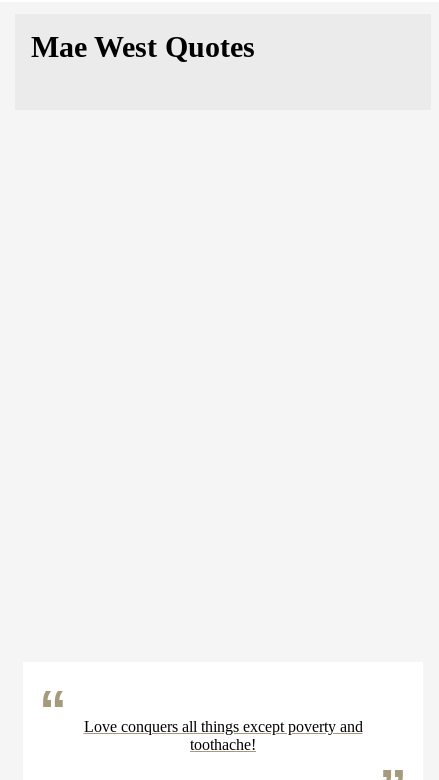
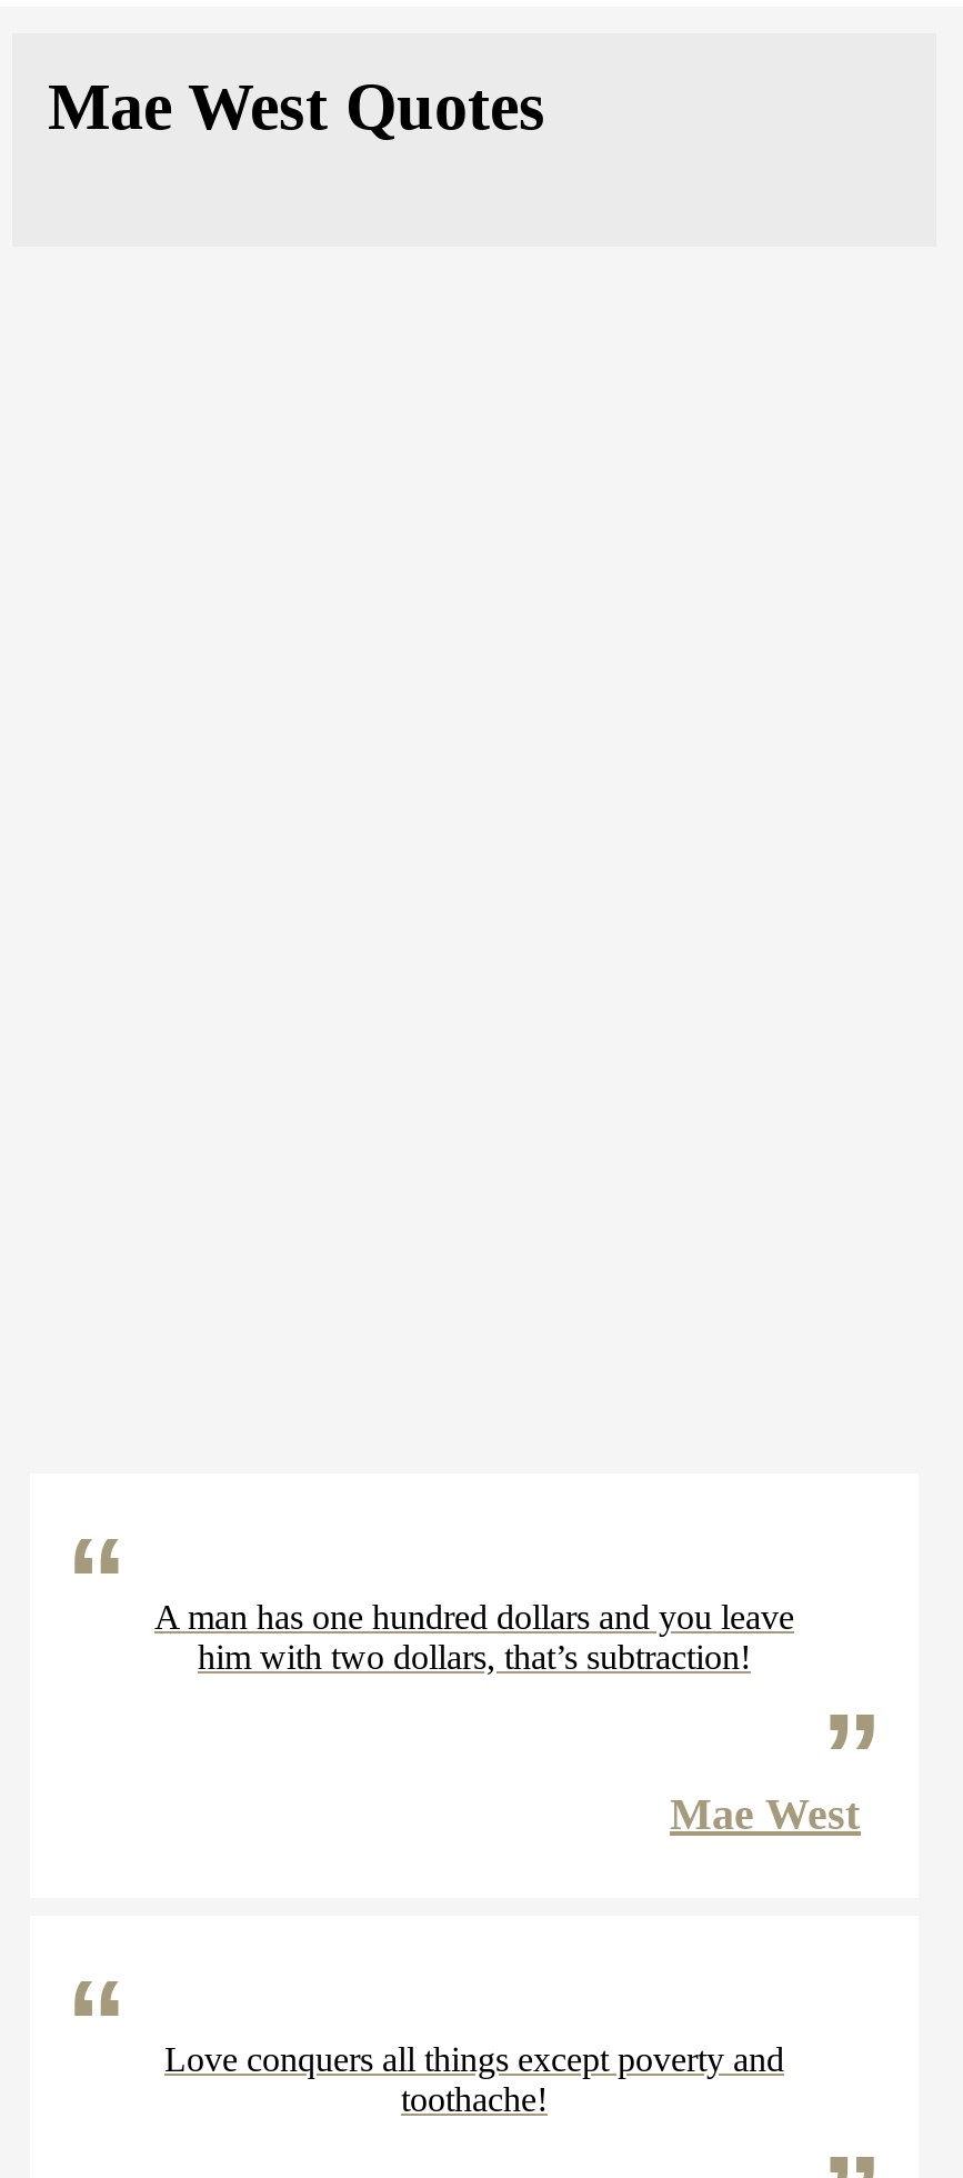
+ A man has one hundred dollars and you leave
+ him with two dollars, that’s subtraction!
+ Mae West
